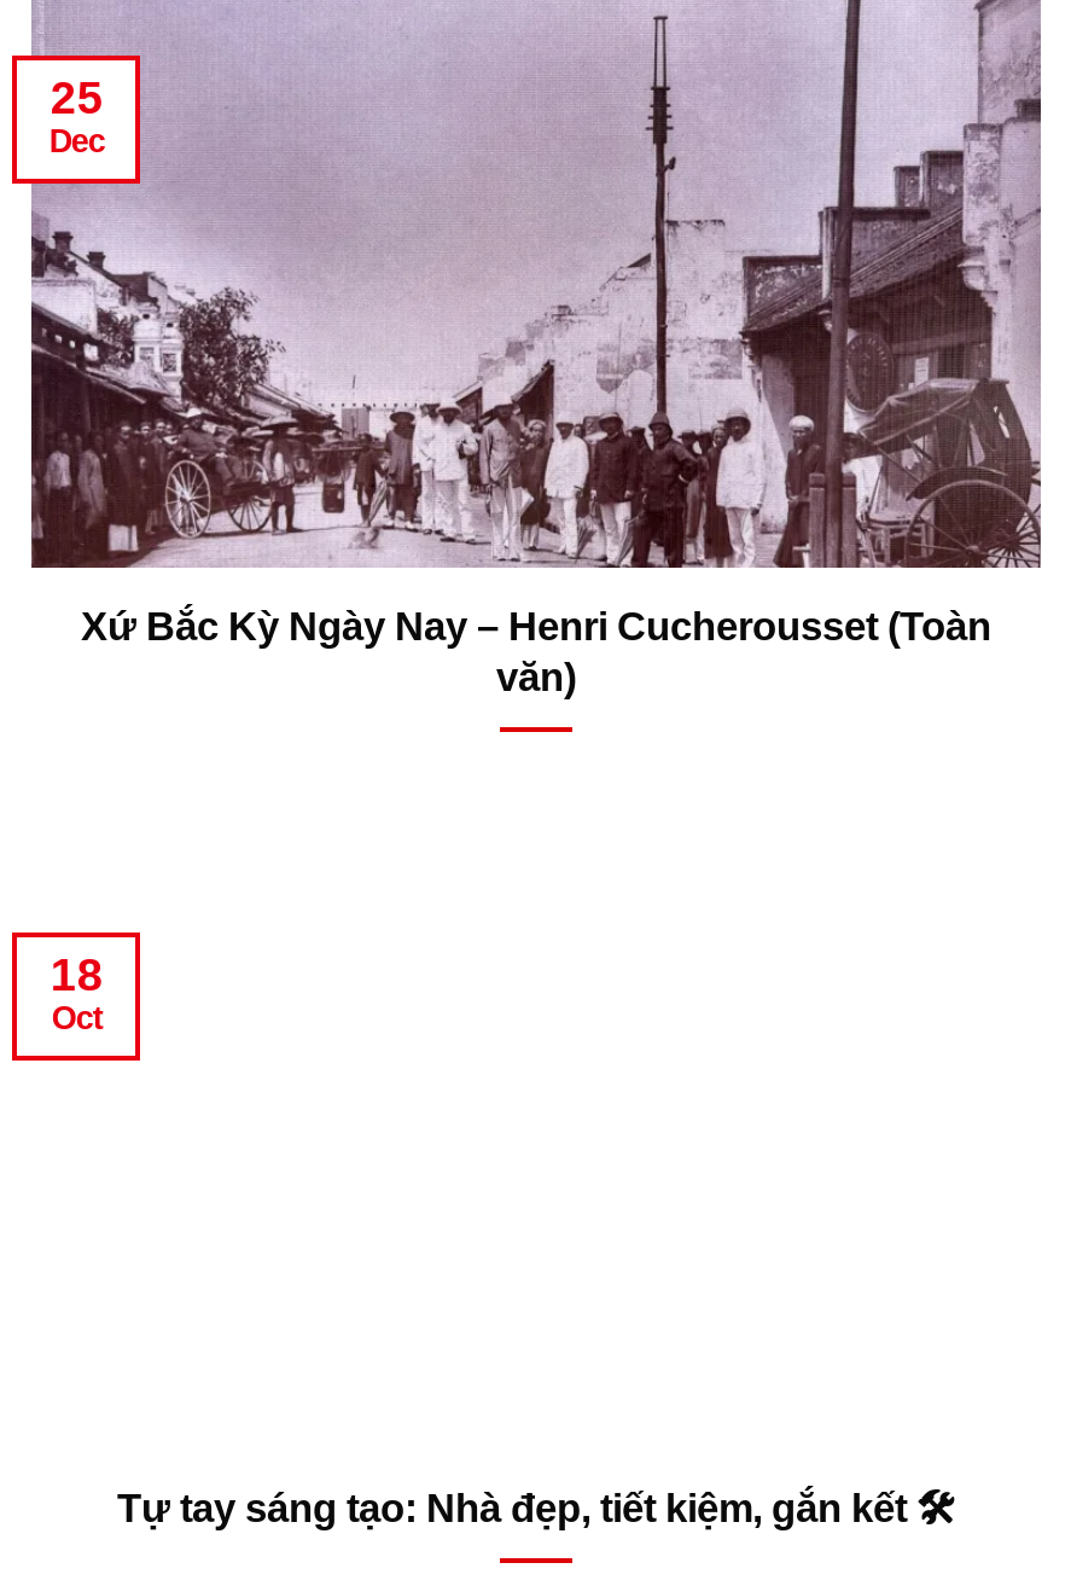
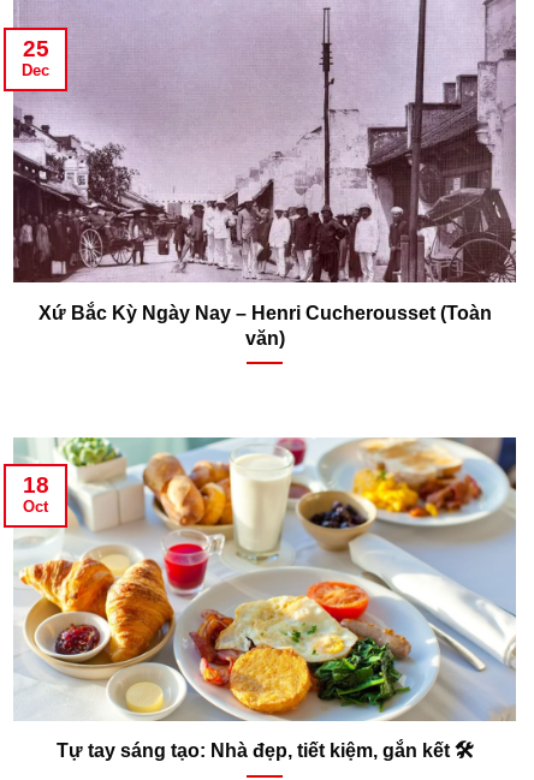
+ [image]
